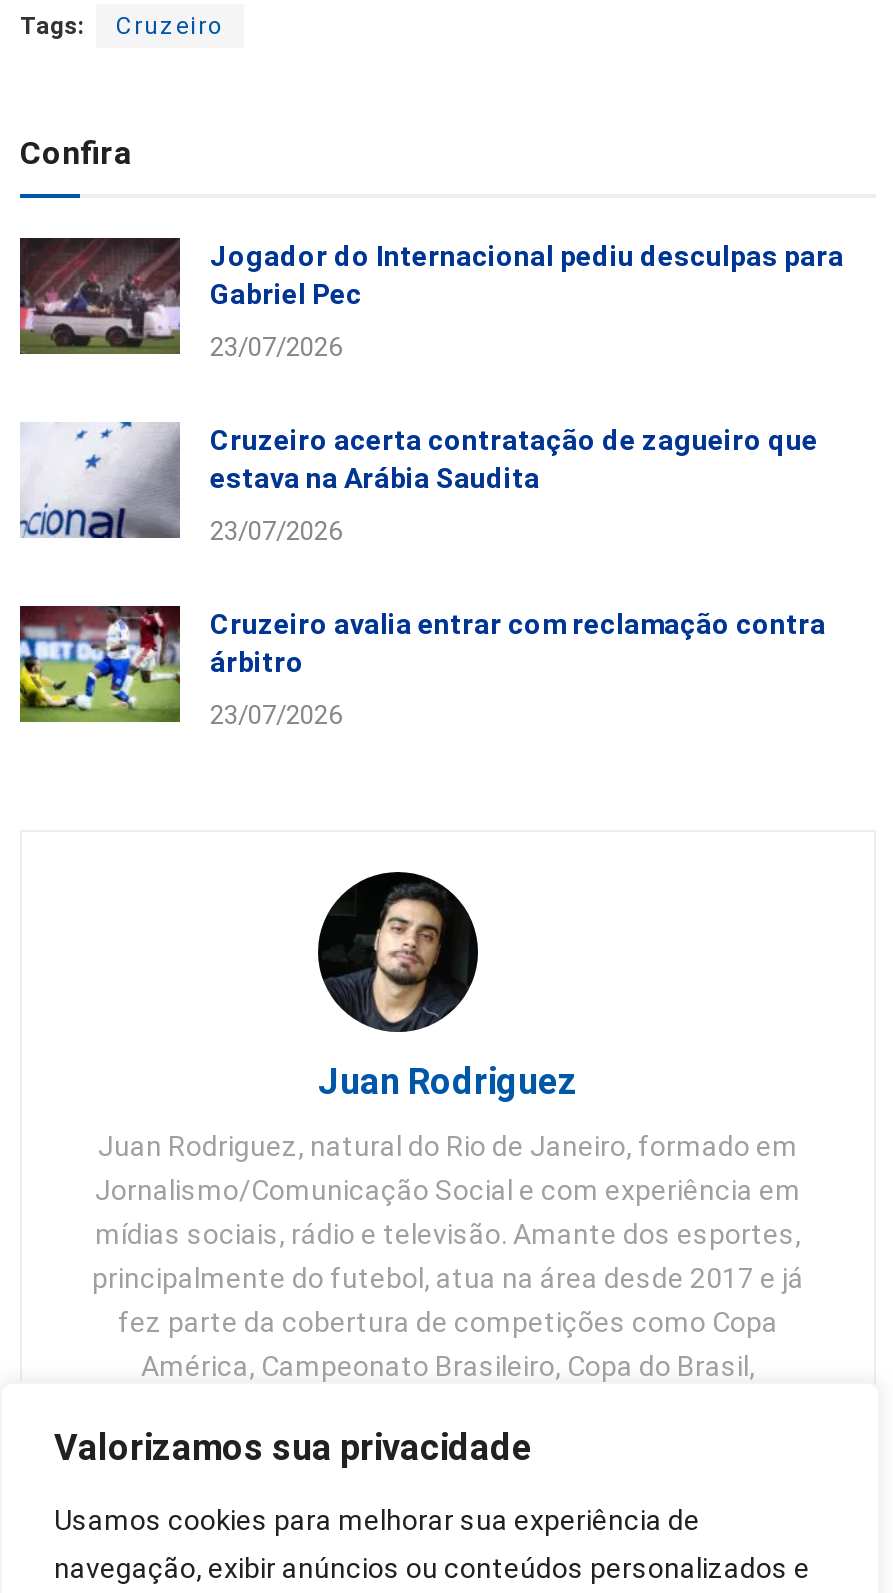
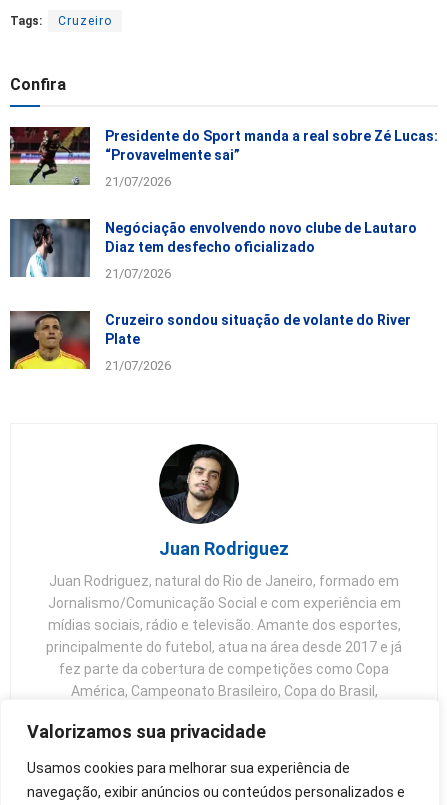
- [image]
- Jogador do Internacional pediu desculpas para
- Gabriel Pec
+ [image]
+ Presidente do Sport manda a real sobre Zé Lucas:
+ “Provavelmente sai”

- 23/07/2026
+ 21/07/2026

- [image]
- Cruzeiro acerta contratação de zagueiro que
- estava na Arábia Saudita
+ [image]
+ Negóciação envolvendo novo clube de Lautaro
+ Diaz tem desfecho oficializado

- 23/07/2026
+ 21/07/2026

- [image]
- Cruzeiro avalia entrar com reclamação contra
- árbitro
+ [image]
+ Cruzeiro sondou situação de volante do River
+ Plate

- 23/07/2026
+ 21/07/2026
